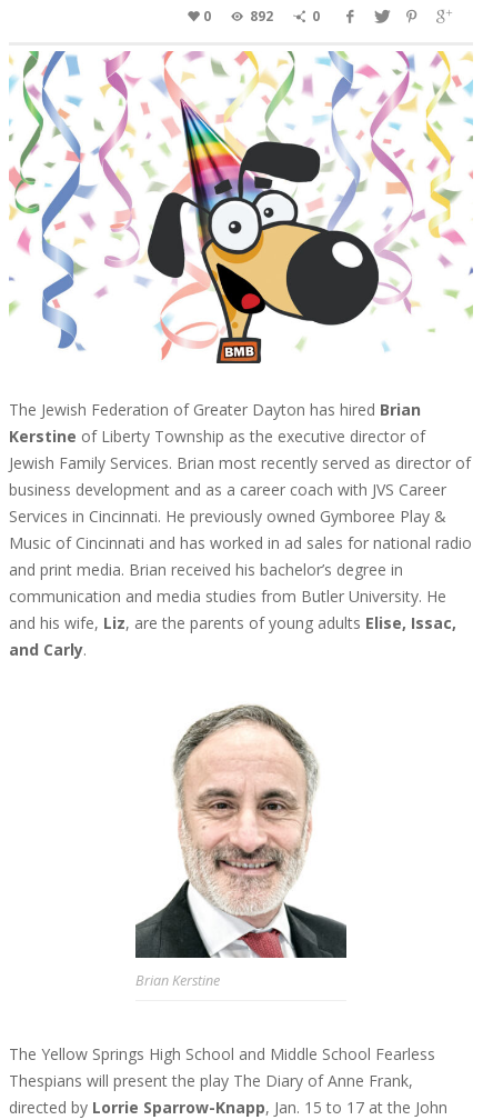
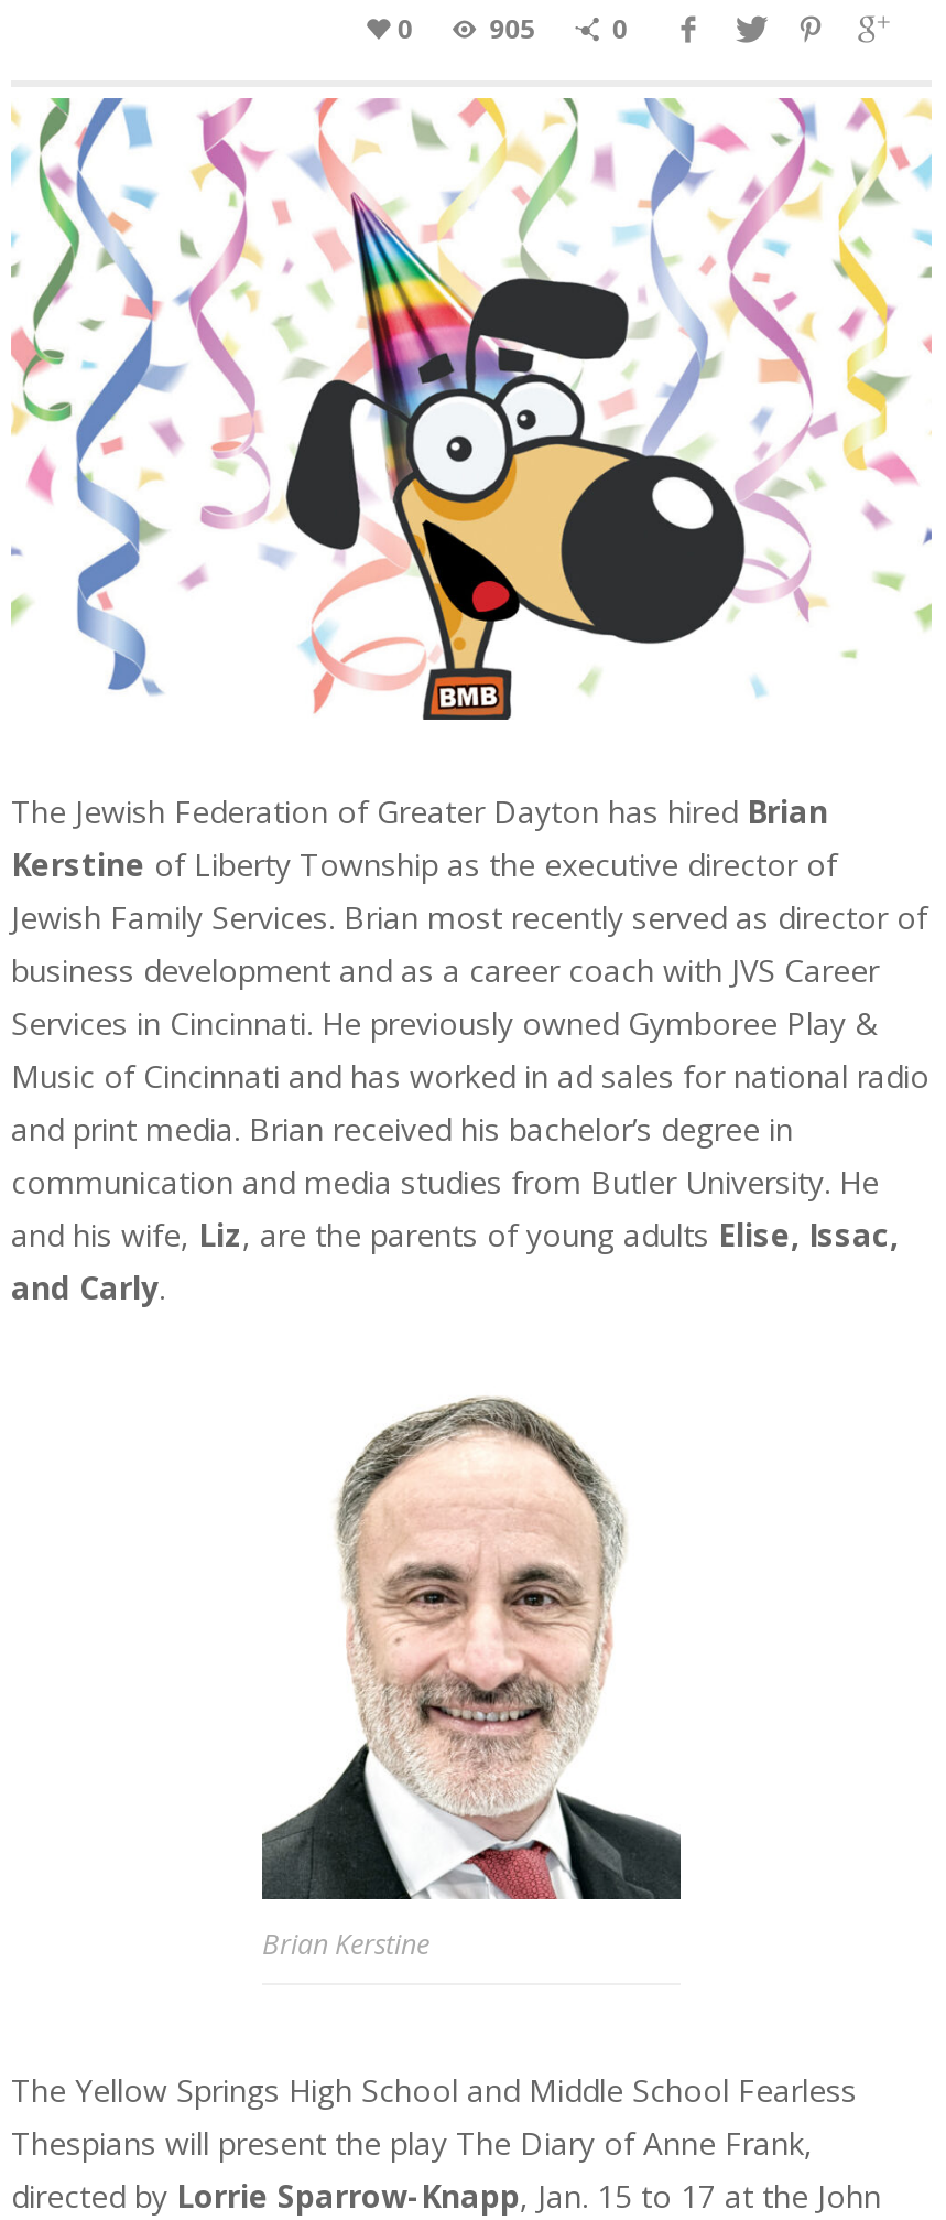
- 892
+ 905
